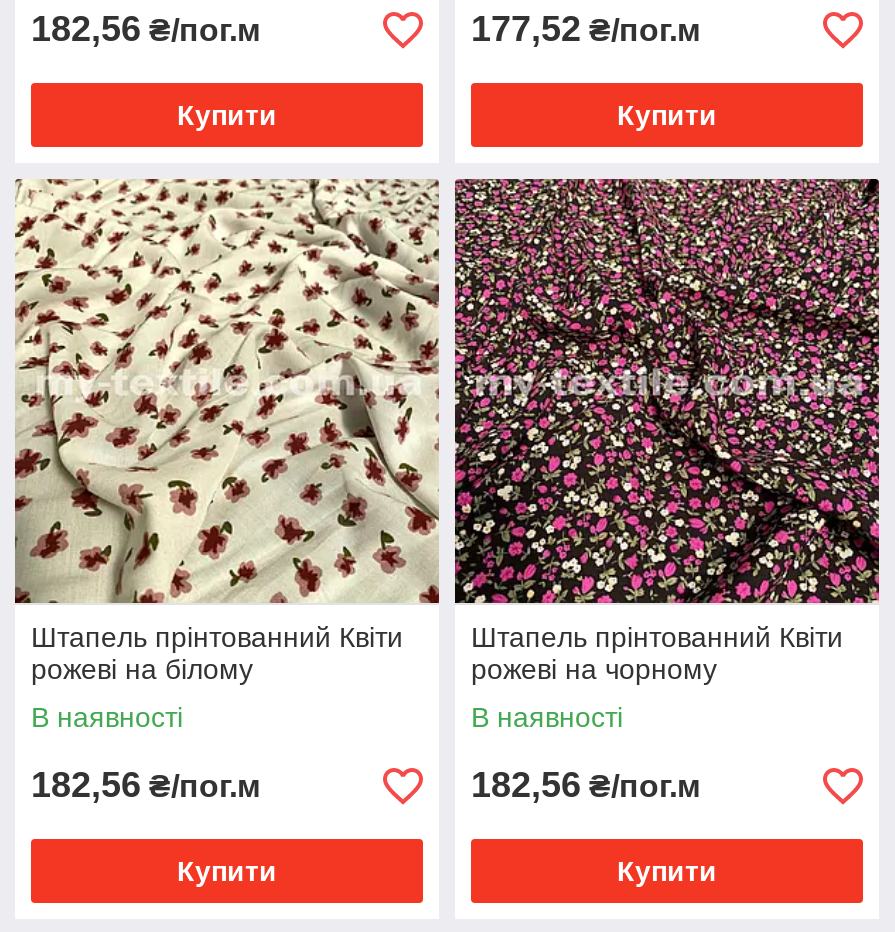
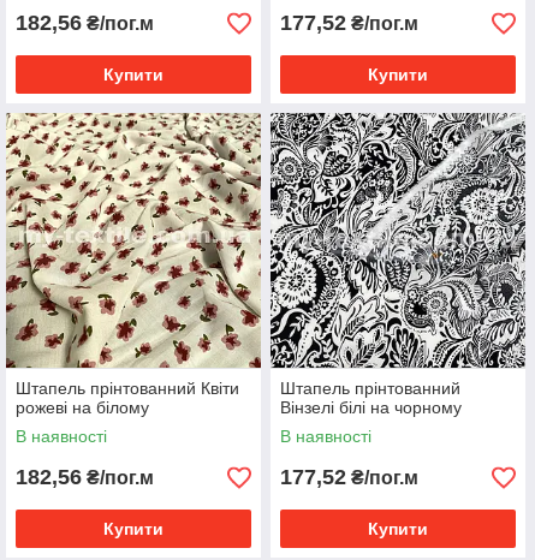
- [image]
- Штапель прінтованний Квіти
- рожеві на чорному
+ [image]
+ Штапель прінтованний
+ Вінзелі білі на чорному

- 182,56 ₴/пог.м
+ 177,52 ₴/пог.м
